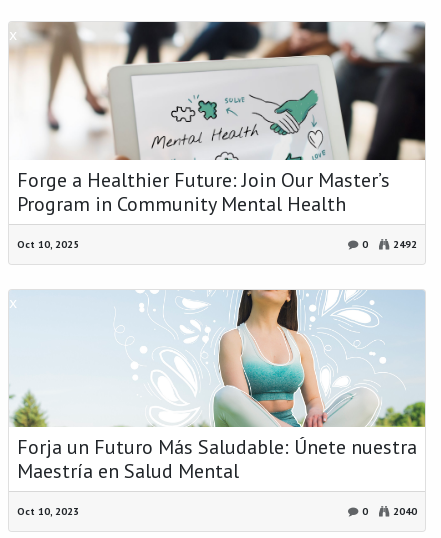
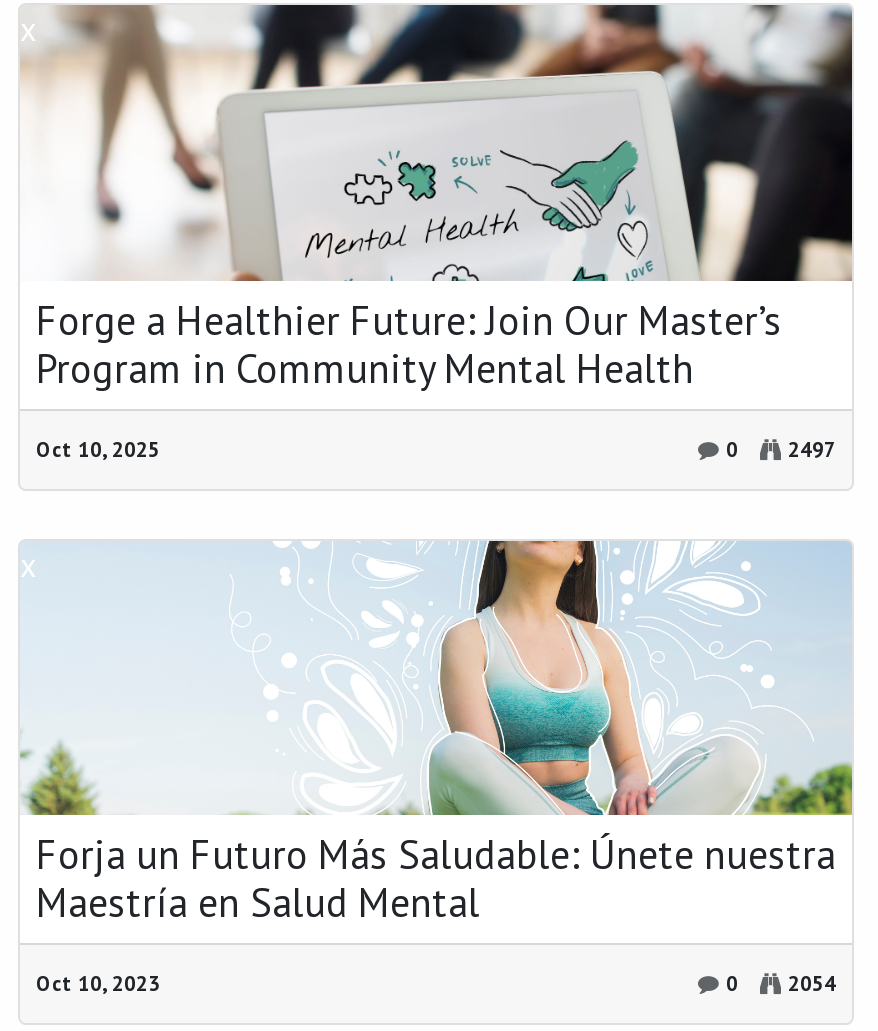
- 0 2492
+ 0 2497

- 0 2040
+ 0 2054
